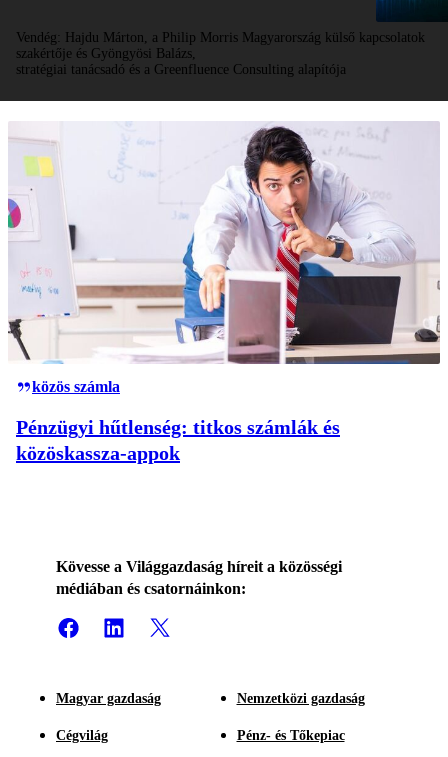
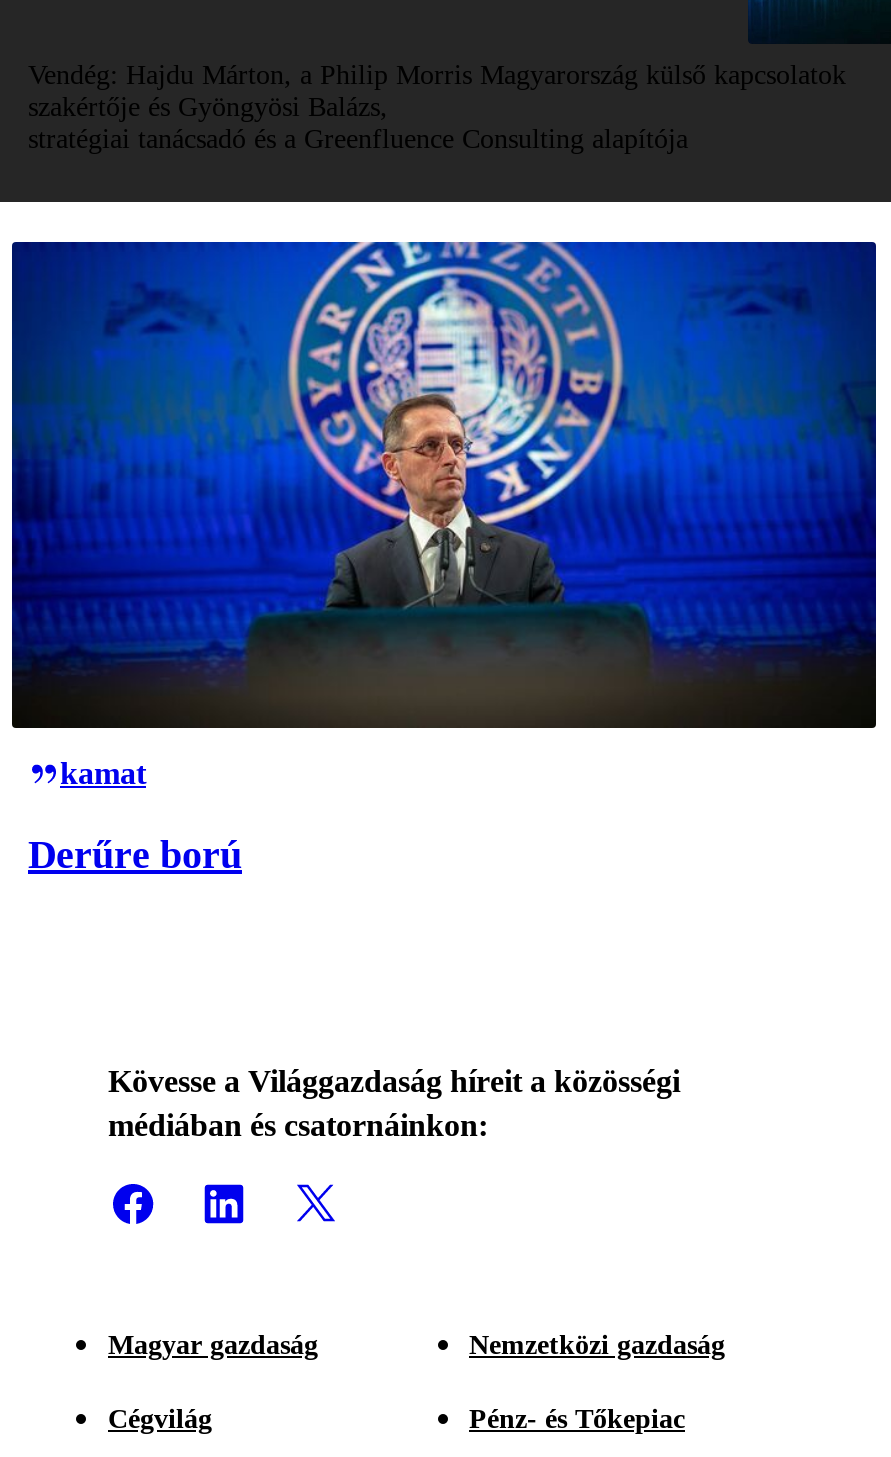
- [image]
- közös számla
+ [image]
+ kamat

- Pénzügyi hűtlenség: titkos számlák és
- közöskassza-appok
+ Derűre ború
